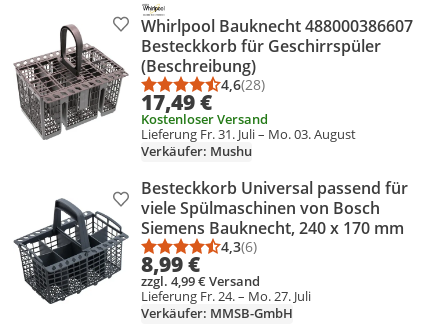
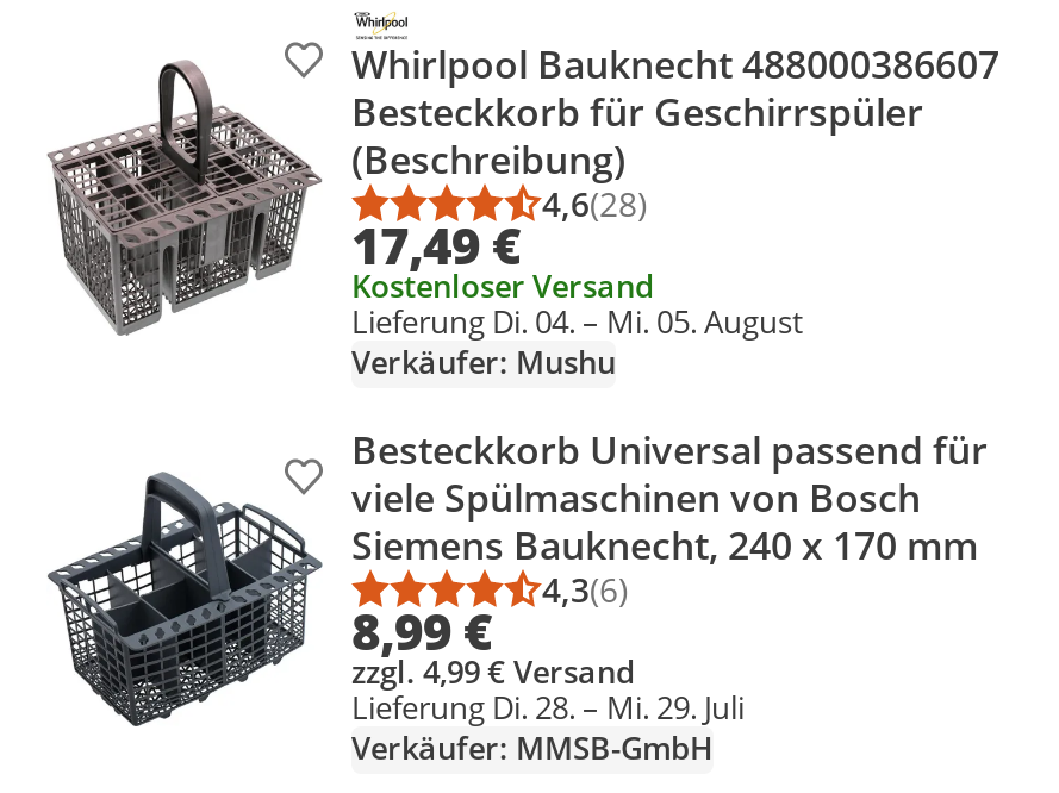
- Lieferung Fr. 31. Juli – Mo. 03. August
+ Lieferung Di. 04. – Mi. 05. August

- Lieferung Fr. 24. – Mo. 27. Juli
+ Lieferung Di. 28. – Mi. 29. Juli
